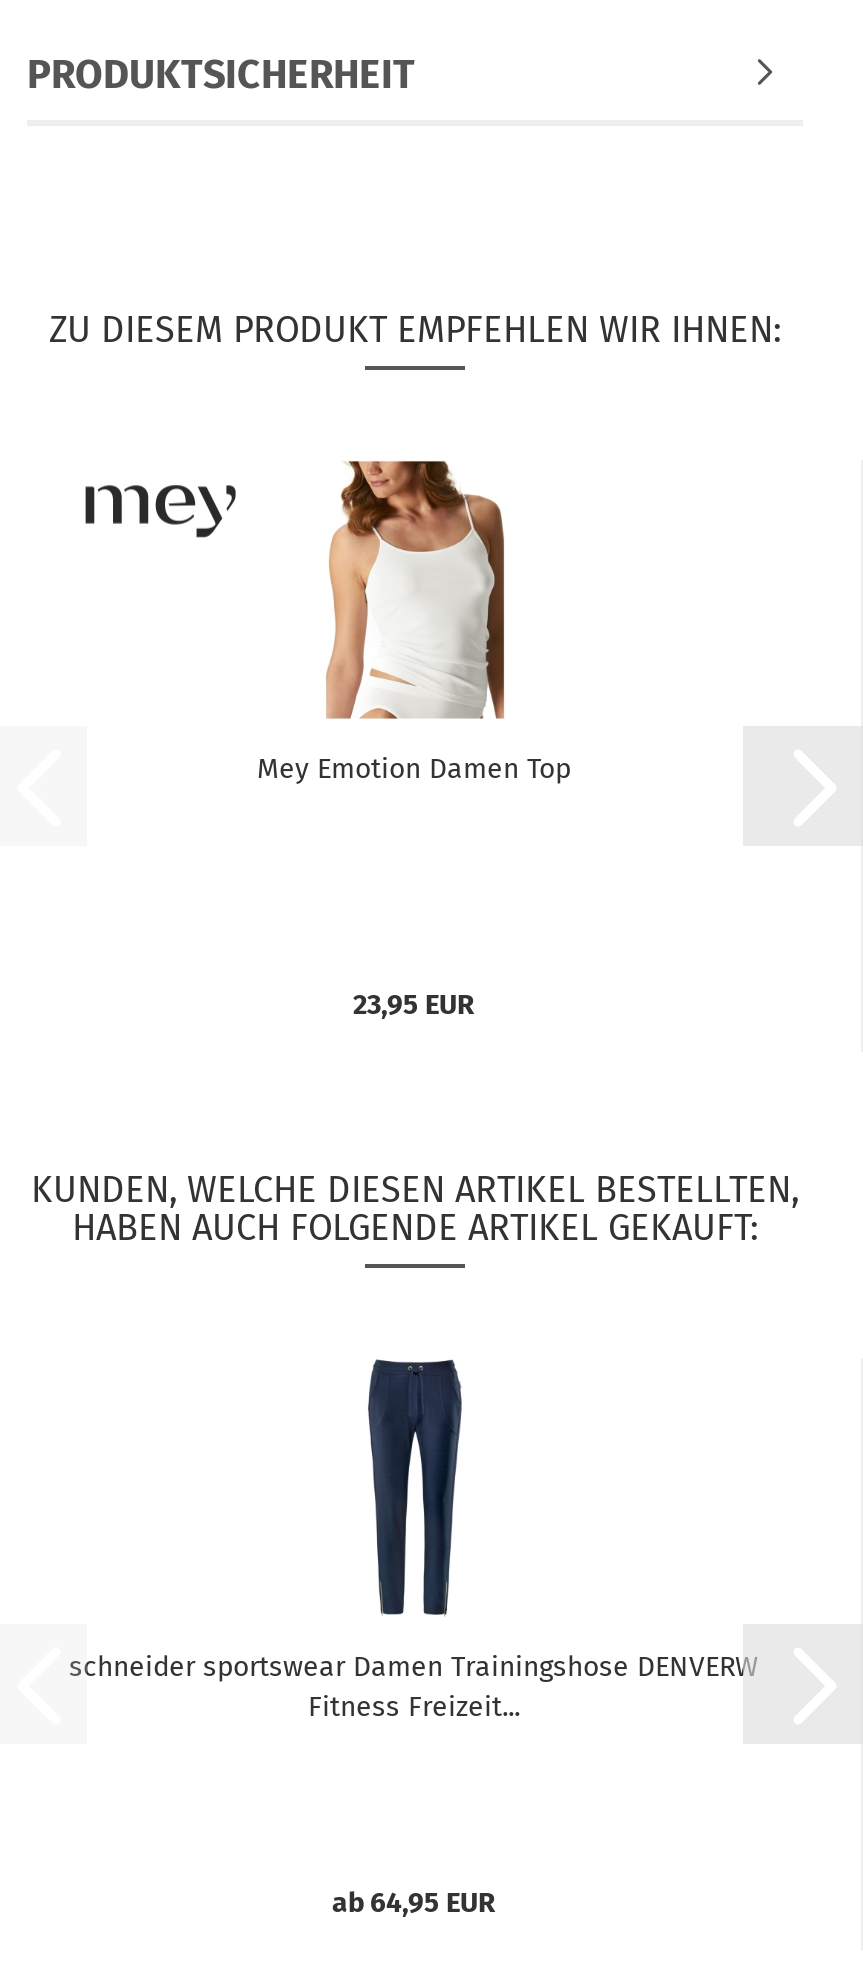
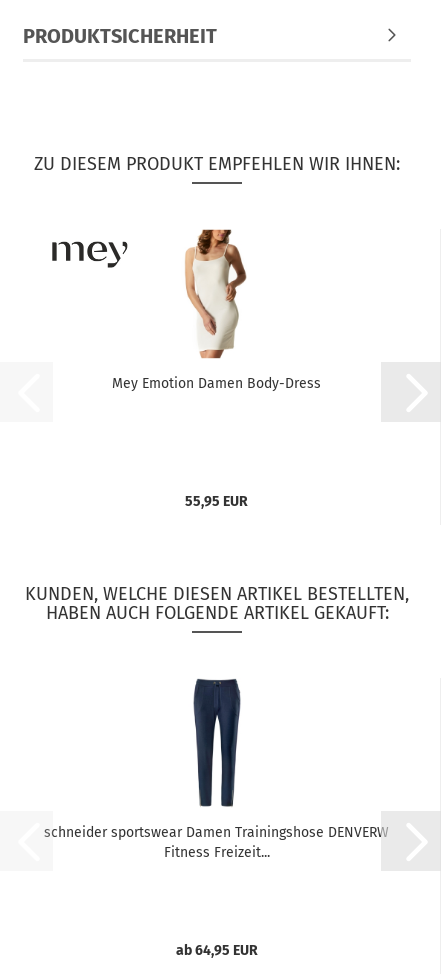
- [image]
- Mey Emotion Damen Top
+ [image]
+ Mey Emotion Damen Body-Dress

- 23,95 EUR
+ 55,95 EUR
